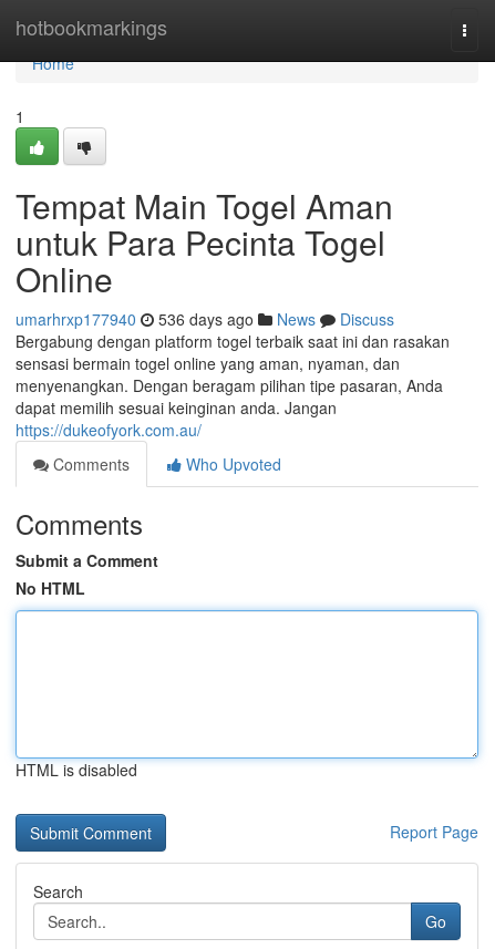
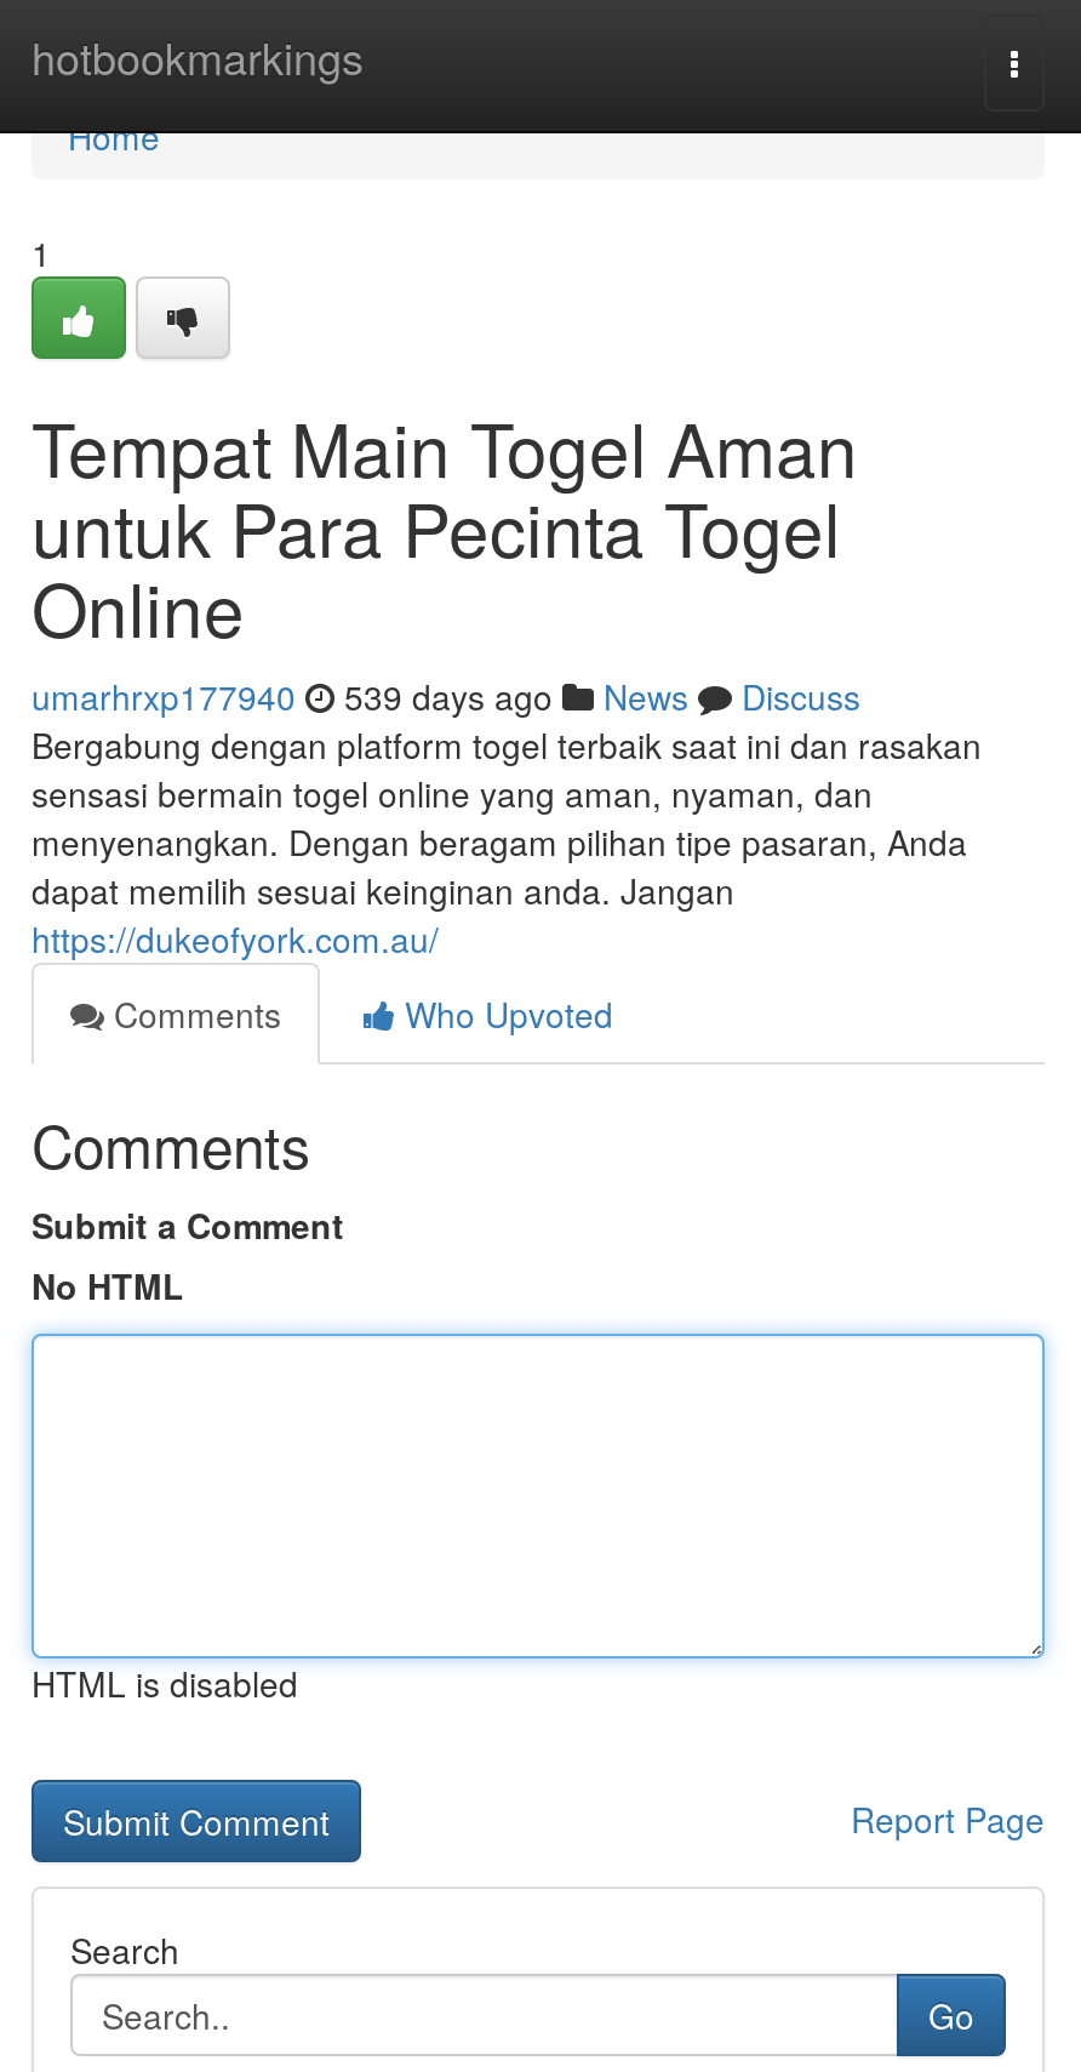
- umarhrxp177940 536 days ago News Discuss
+ umarhrxp177940 539 days ago News Discuss
